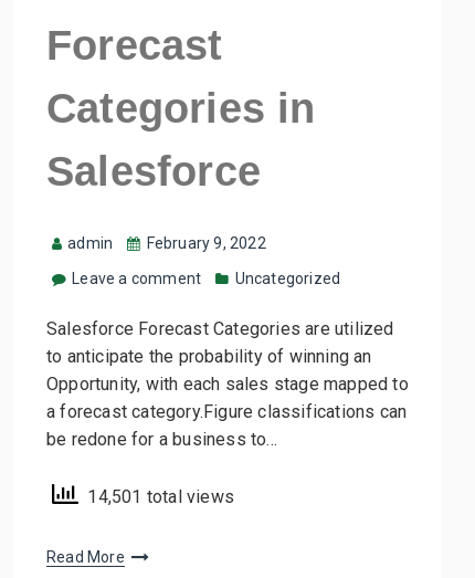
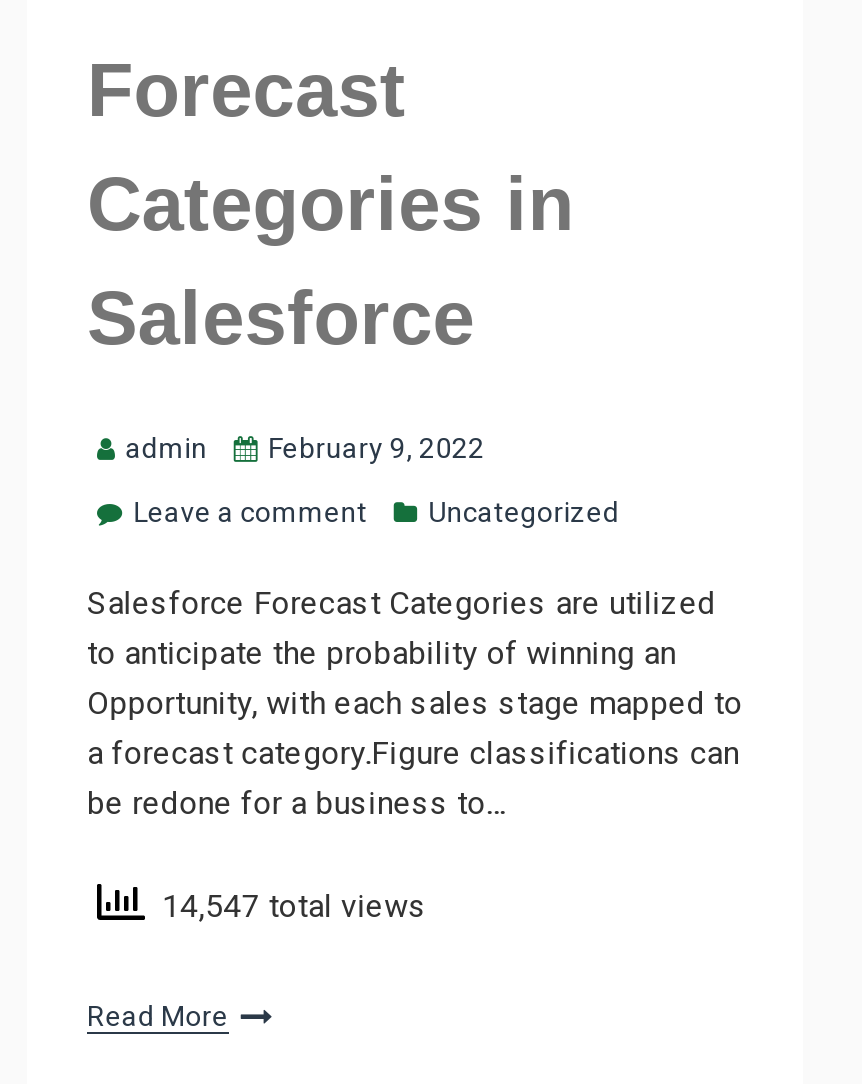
- 14,501 total views
+ 14,547 total views
